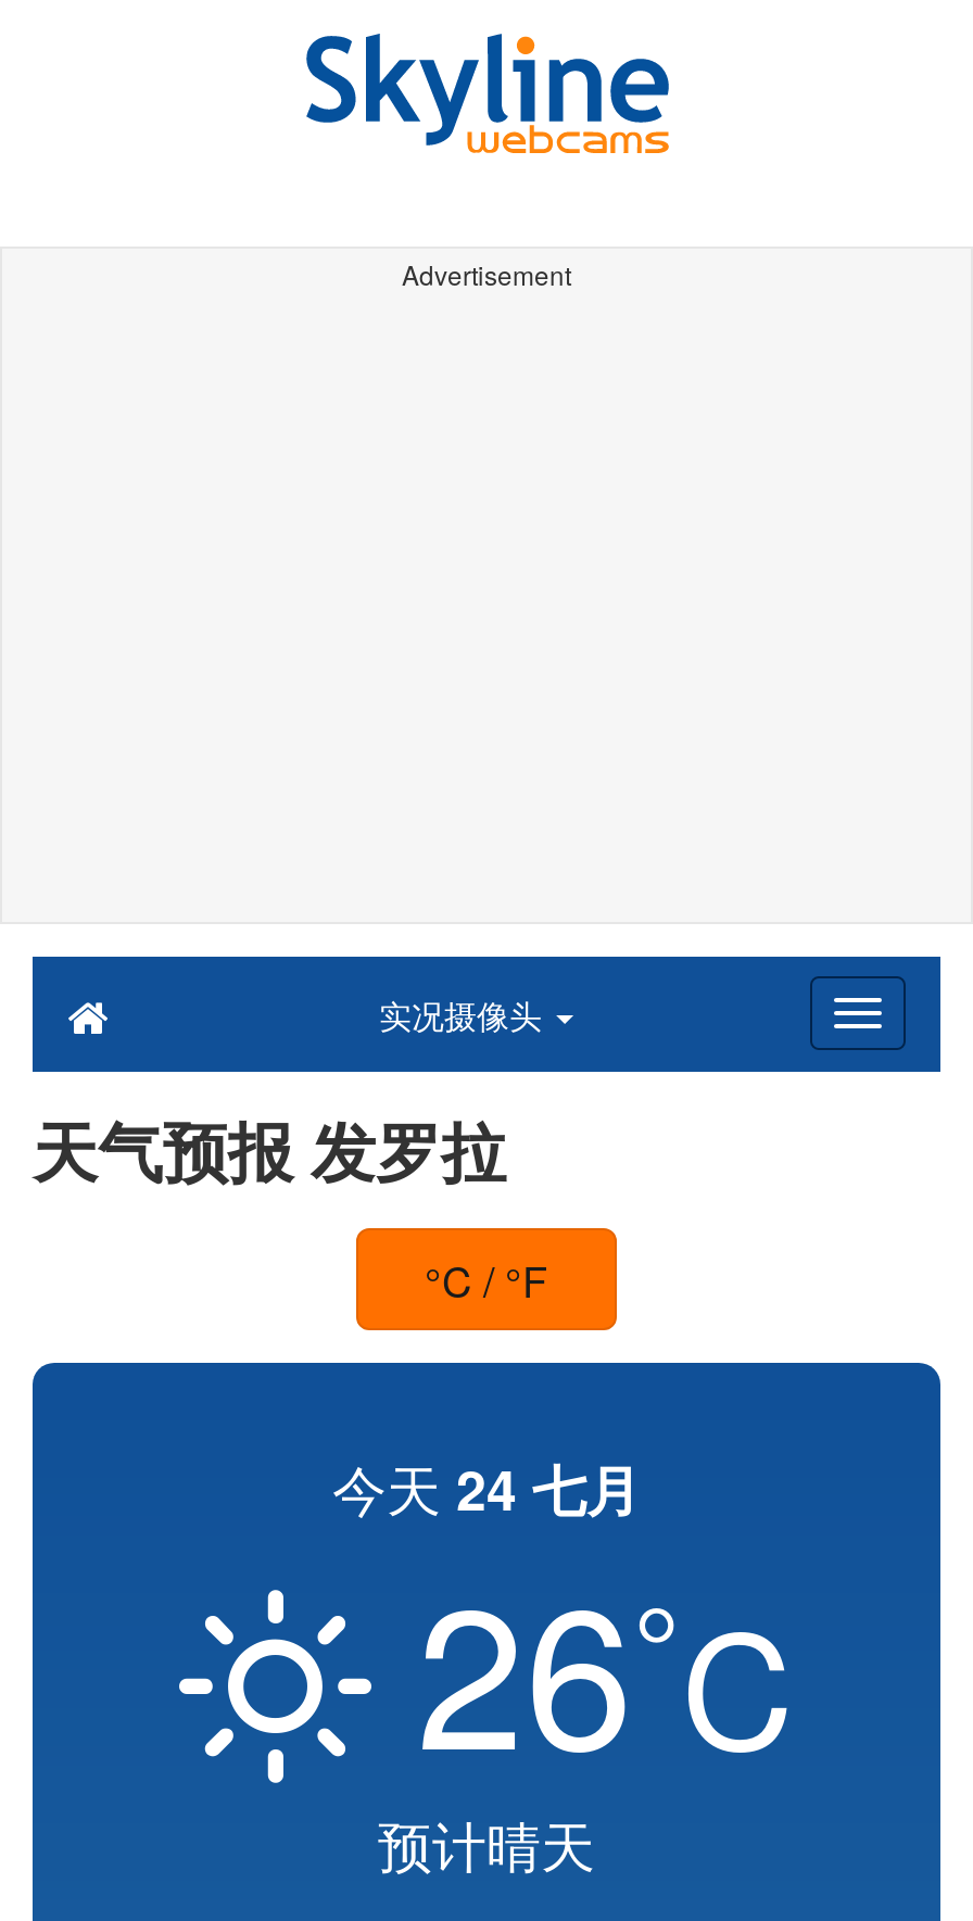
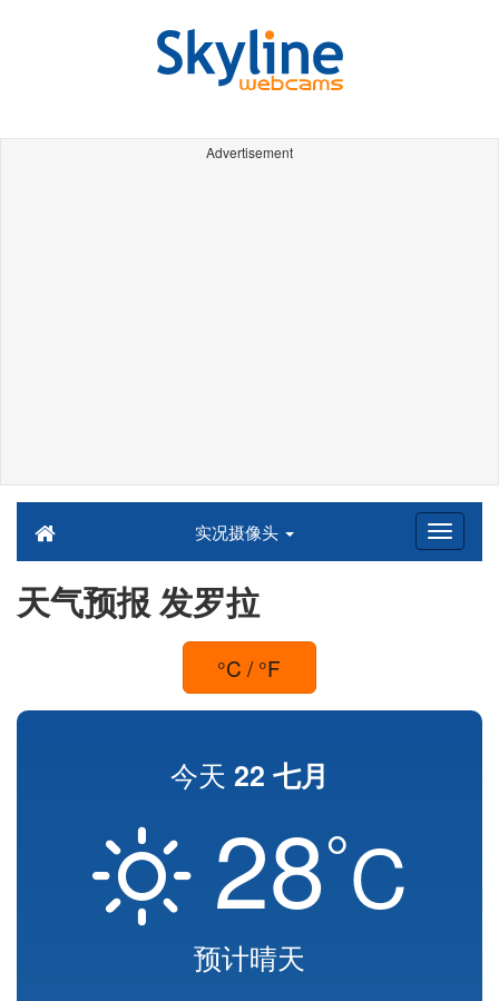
- 今天24 七月
+ 今天22 七月

- 26°C
+ 28°C
